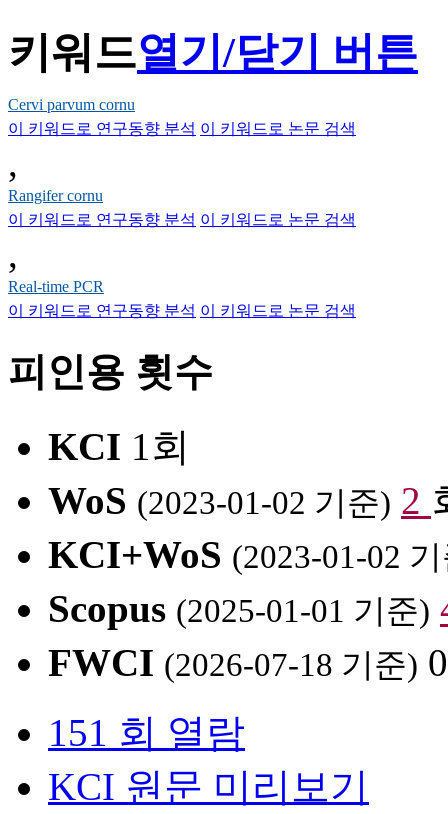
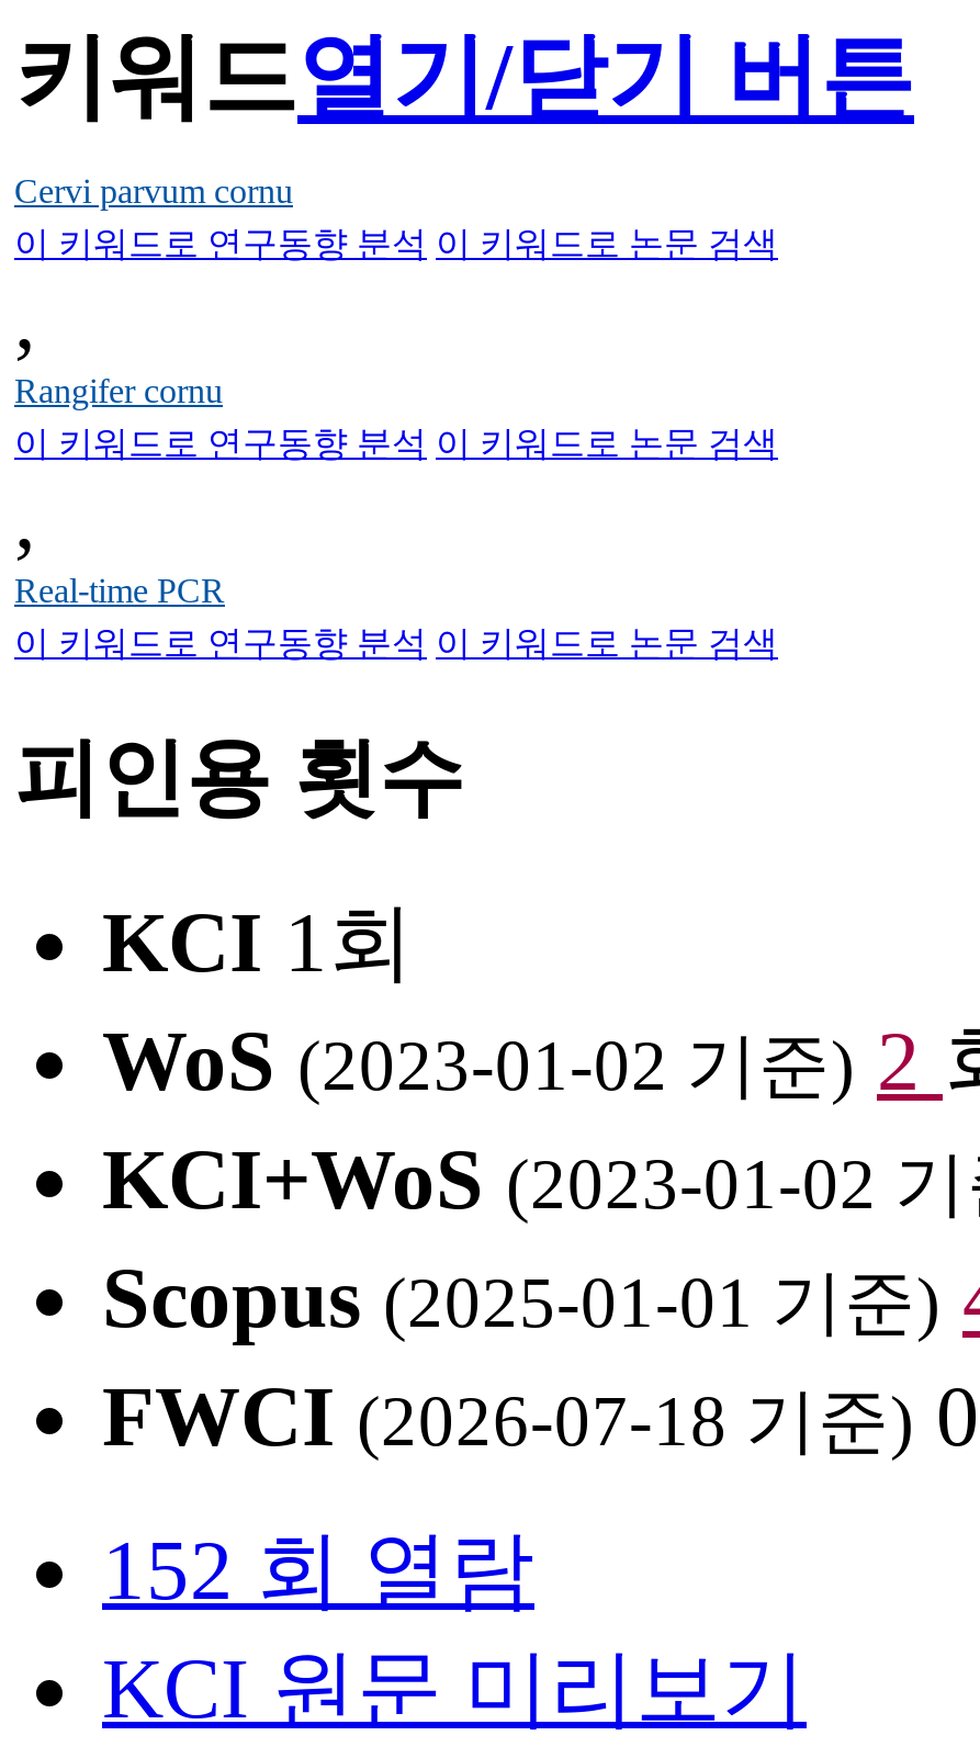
- 151 회 열람
+ 152 회 열람
